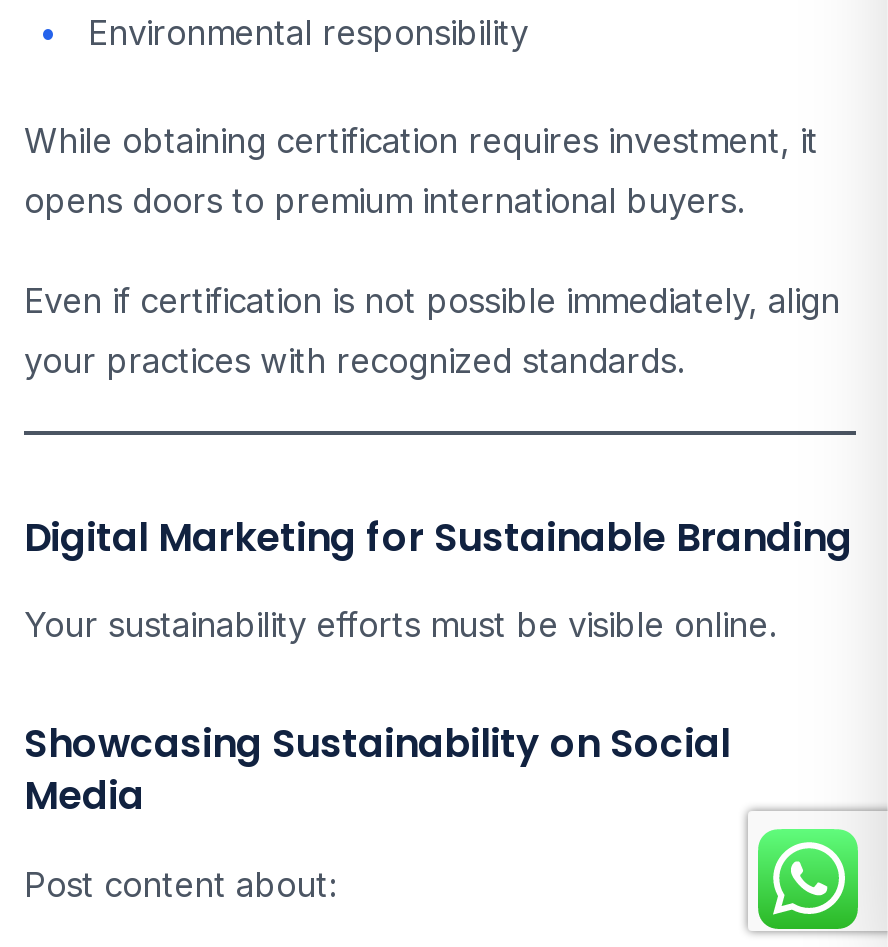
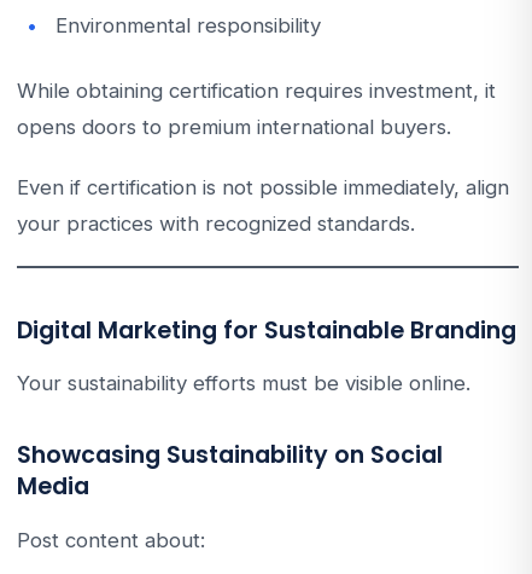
- [image]
